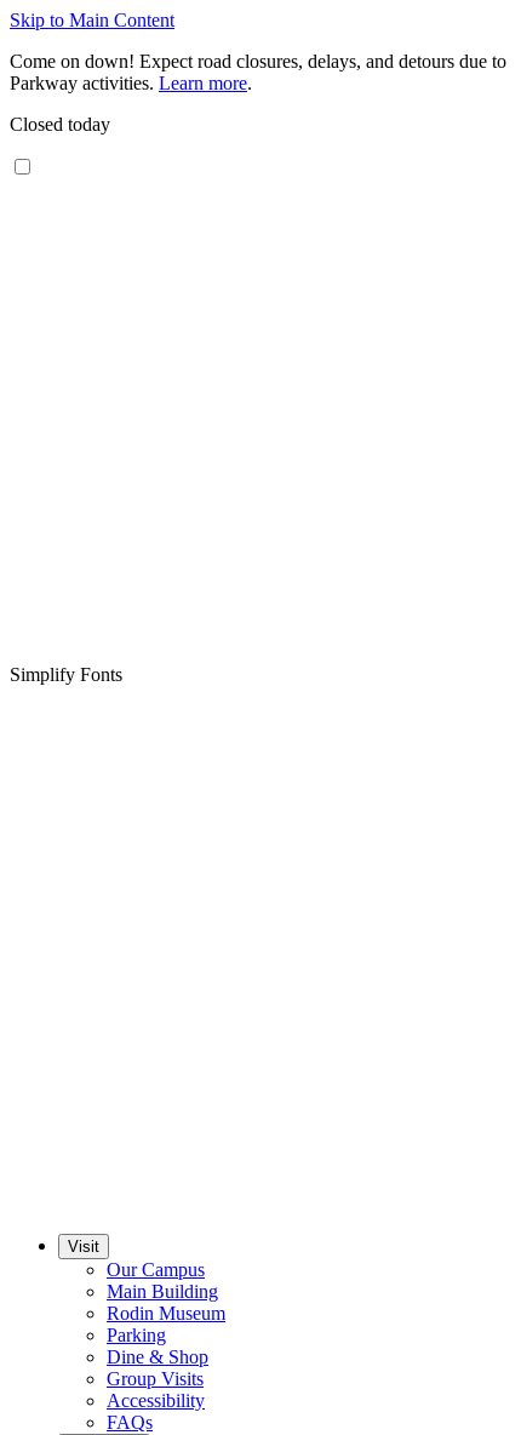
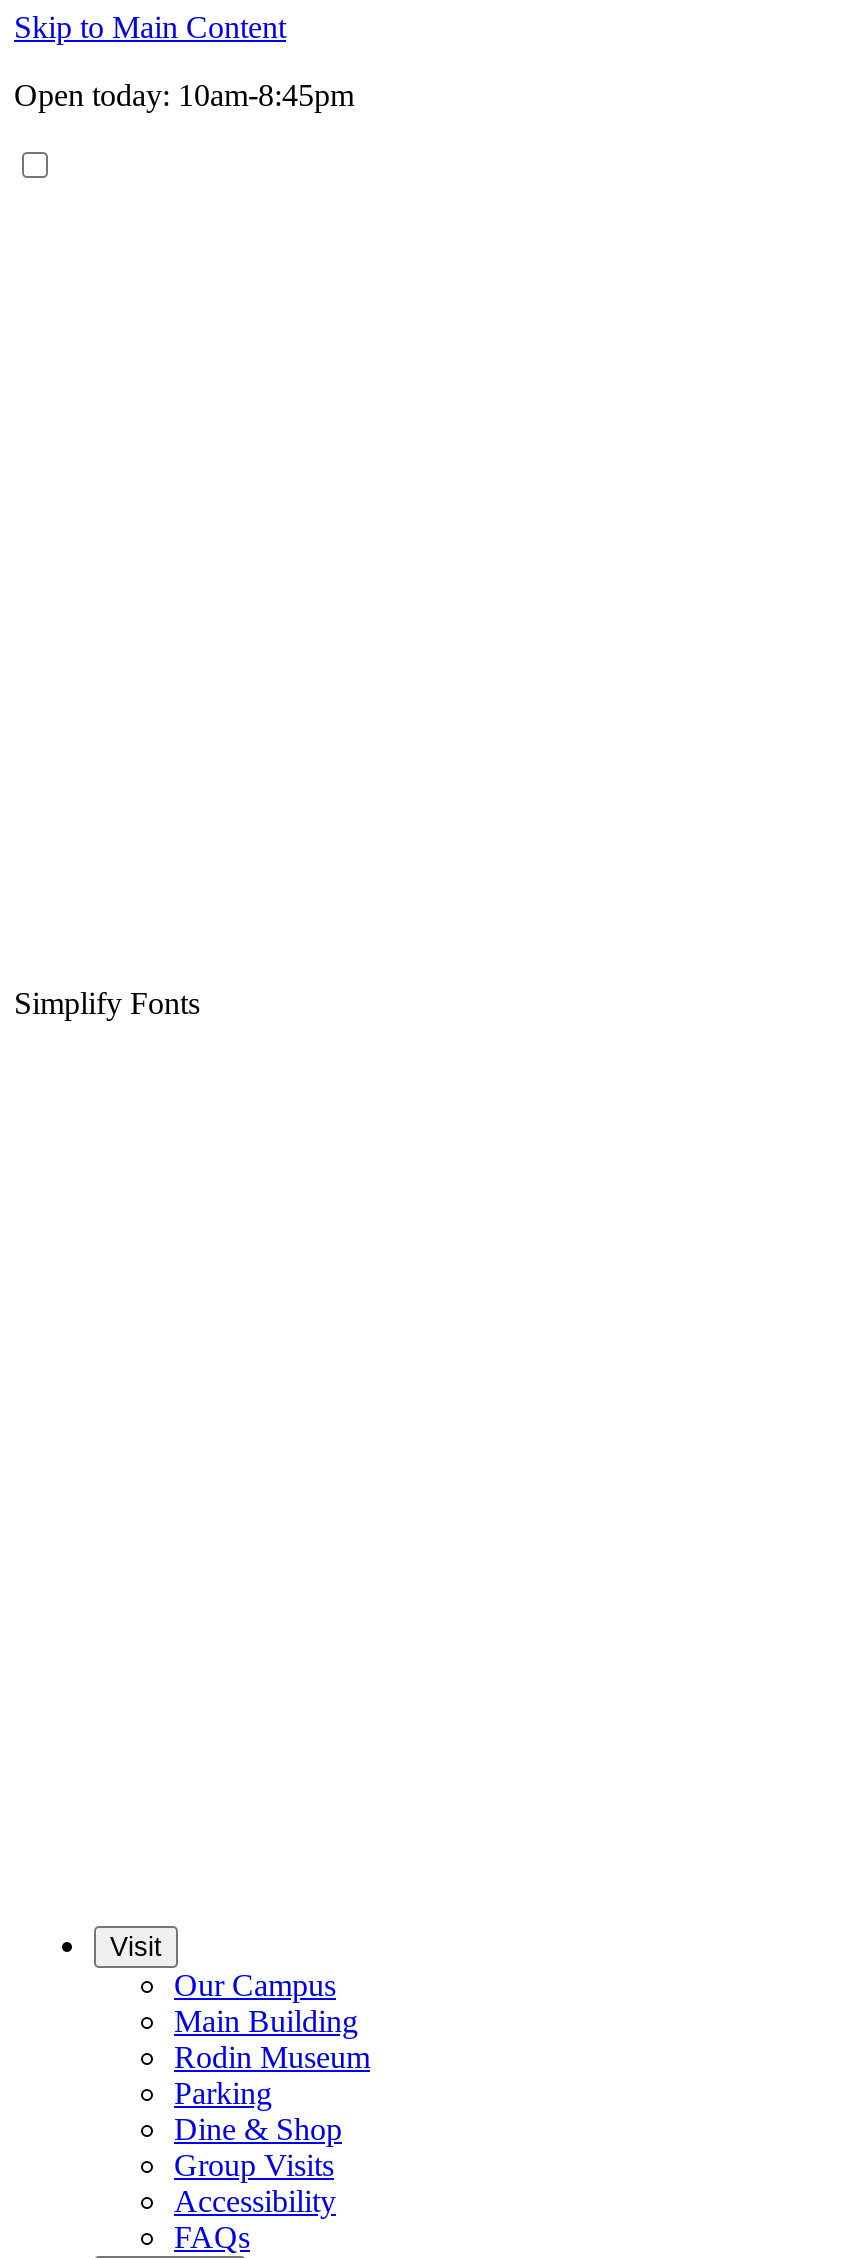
- Come on down! Expect road closures, delays, and detours due to
- Parkway activities. Learn more.
- Closed today
+ Open today: 10am-8:45pm
